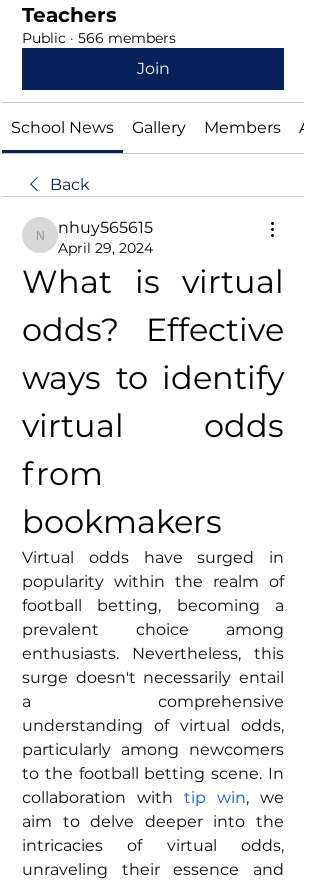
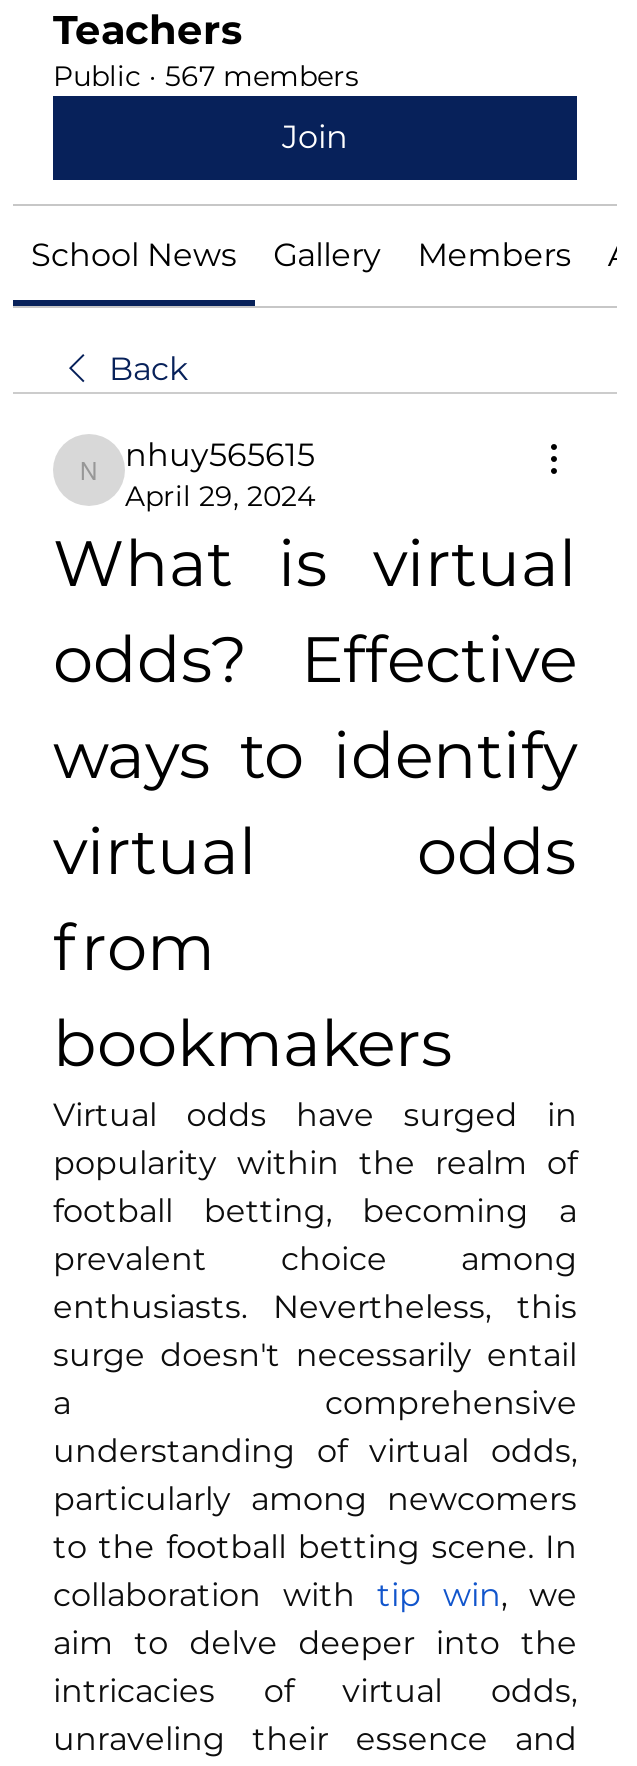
- Public · 566 members
+ Public · 567 members
